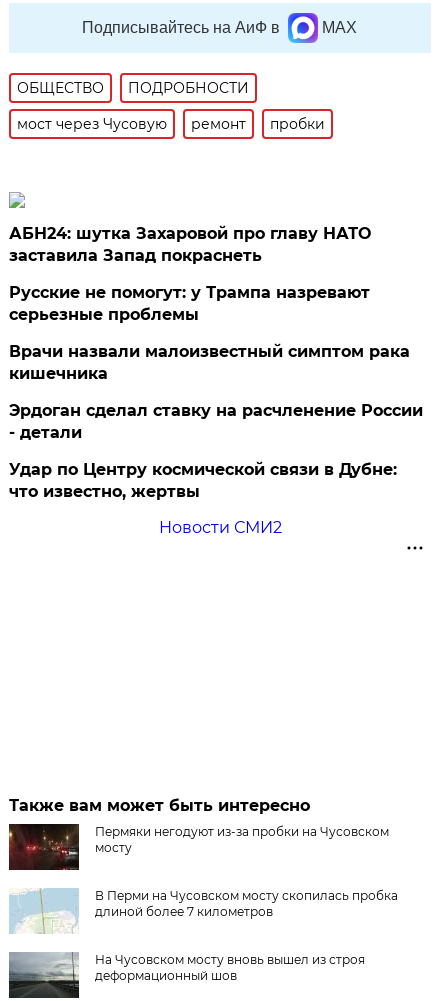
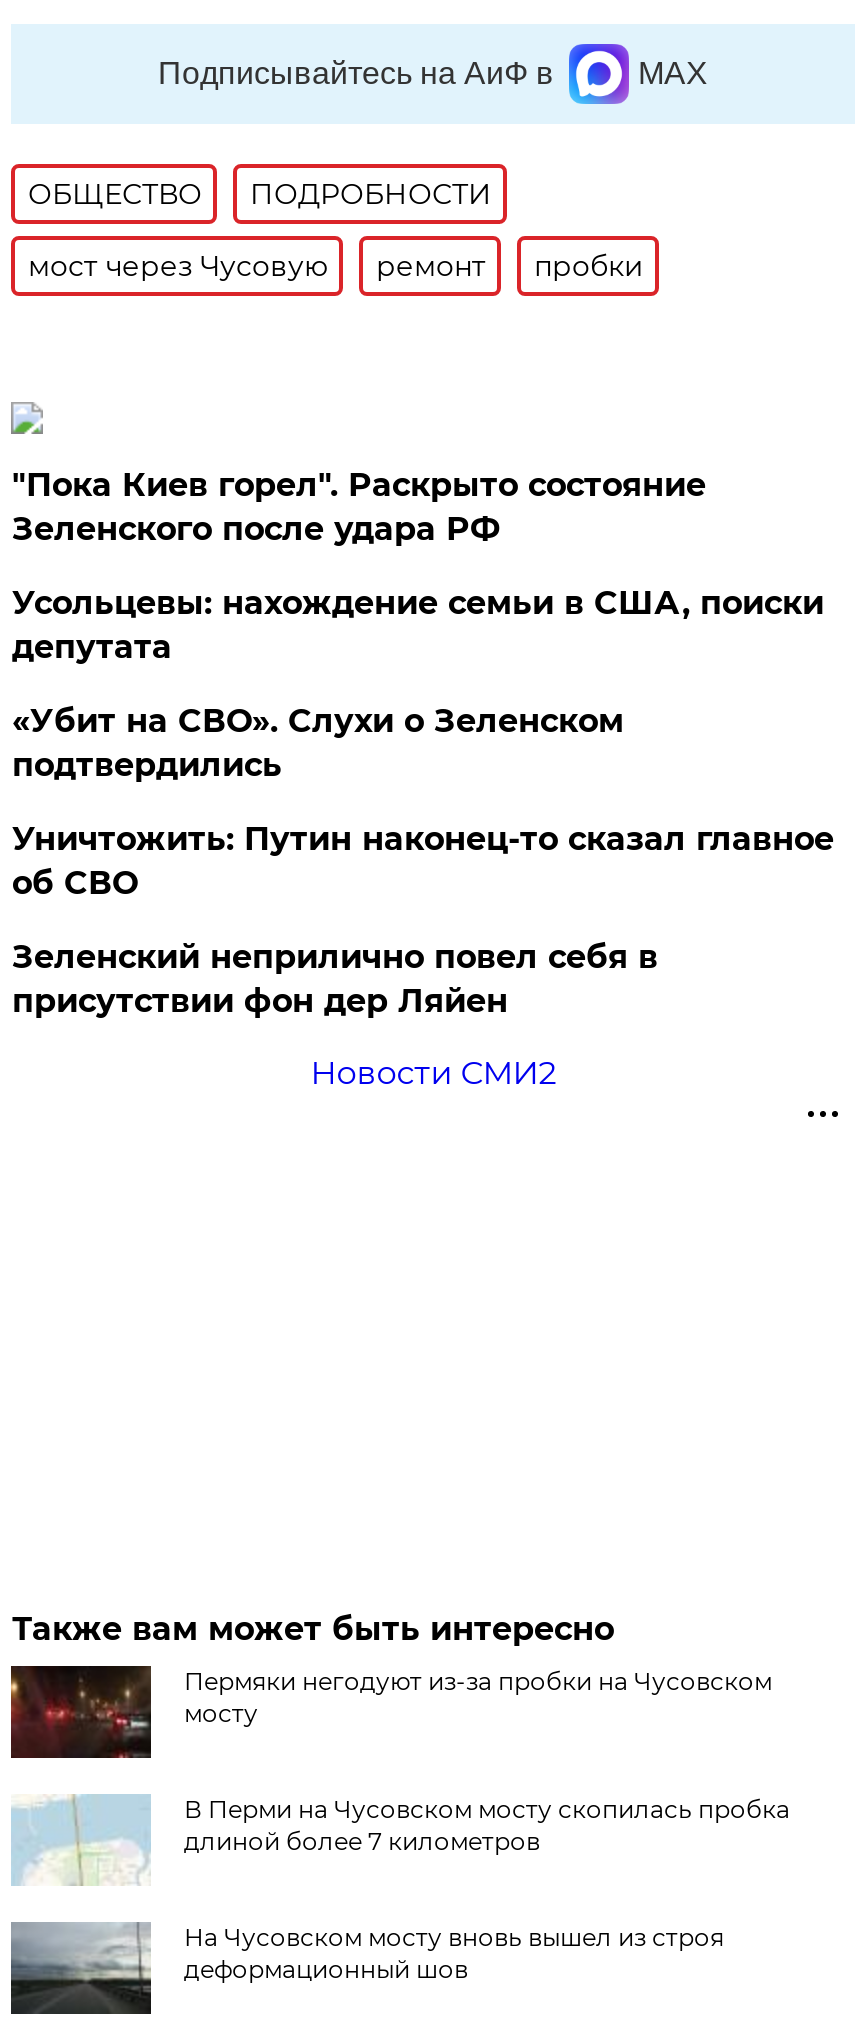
- АБН24: шутка Захаровой про главу НАТО
- заставила Запад покраснеть
+ "Пока Киев горел". Раскрыто состояние
+ Зеленского после удара РФ

- Русские не помогут: у Трампа назревают
- серьезные проблемы
+ Усольцевы: нахождение семьи в США, поиски
+ депутата

- Врачи назвали малоизвестный симптом рака
- кишечника
+ «Убит на СВО». Слухи о Зеленском
+ подтвердились

- Эрдоган сделал ставку на расчленение России
- - детали
+ Уничтожить: Путин наконец-то сказал главное
+ об СВО

- Удар по Центру космической связи в Дубне:
- что известно, жертвы
+ Зеленский неприлично повел cебя в
+ присутствии фон дер Ляйен
